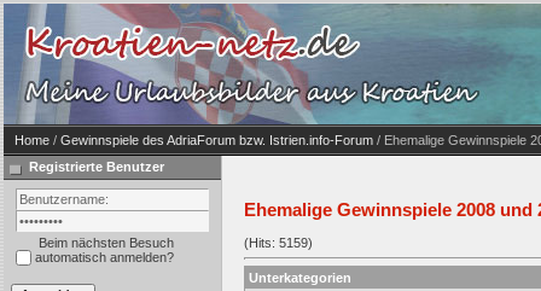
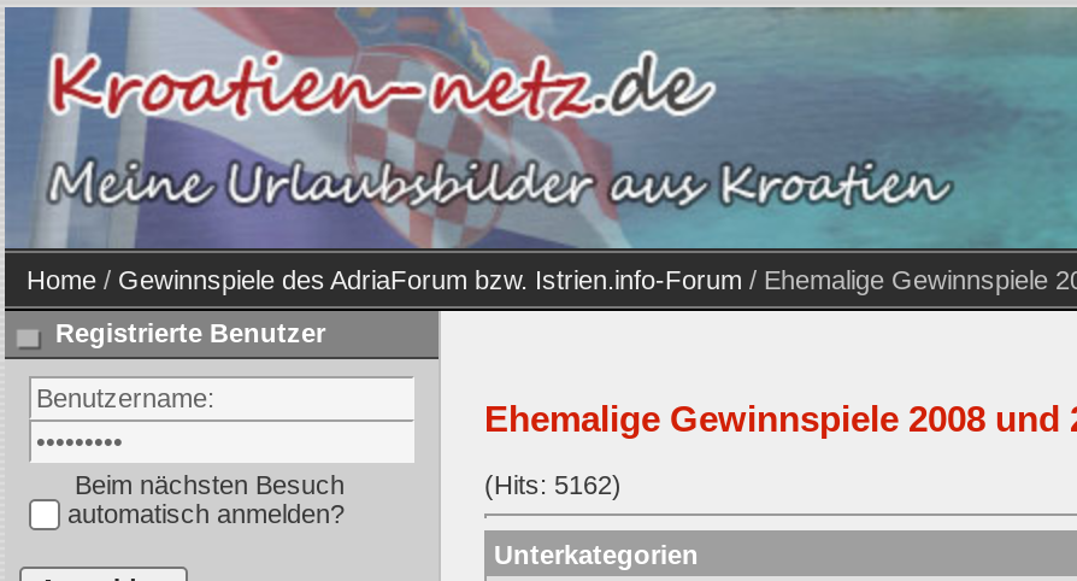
- (Hits: 5159)
+ (Hits: 5162)
